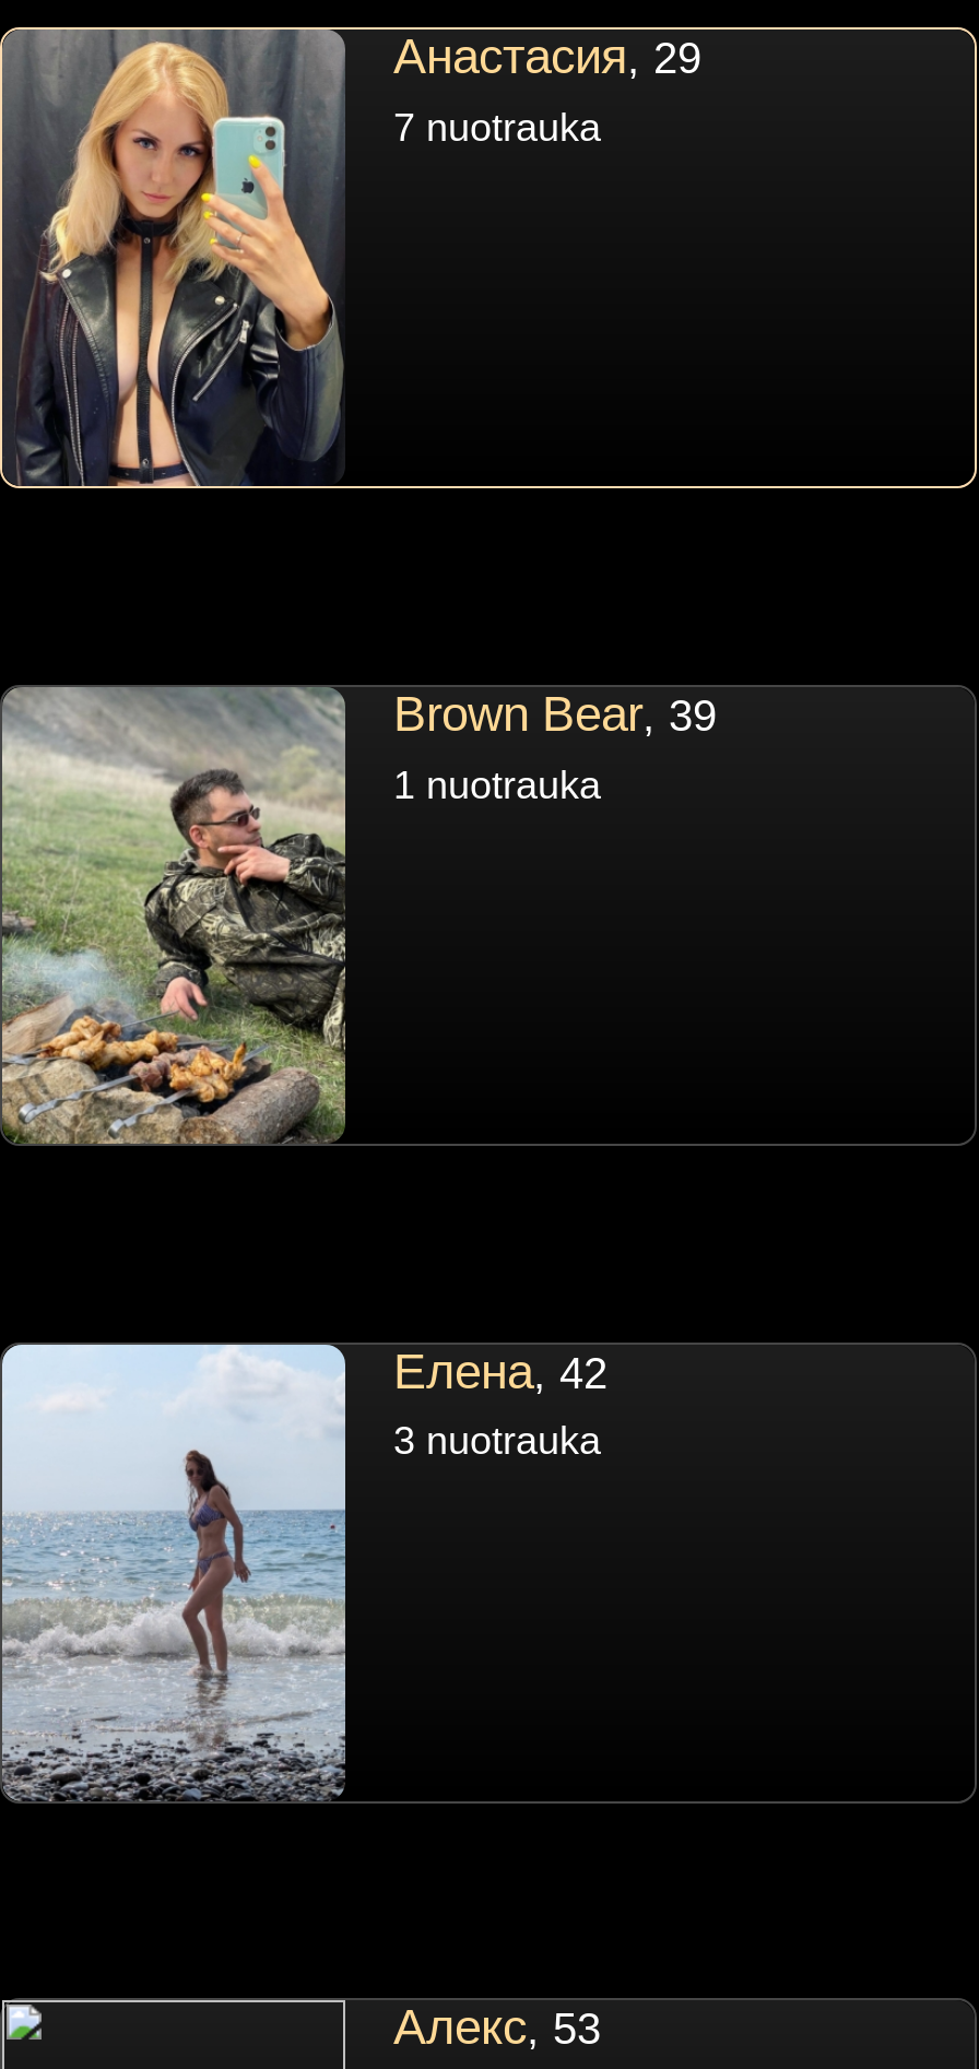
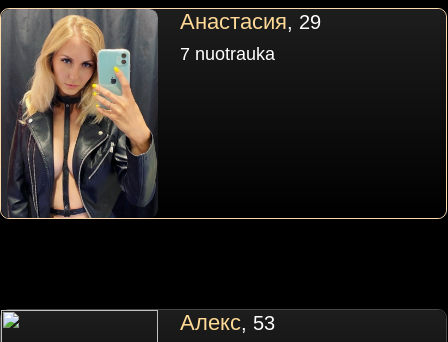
- [image]
- Brown Bear, 39
- 1 nuotrauka

- [image]
- Елена, 42
- 3 nuotrauka
